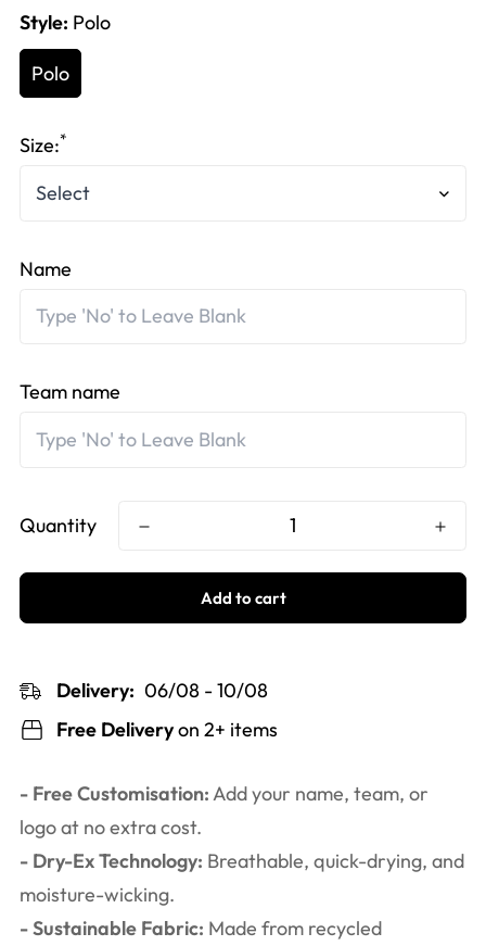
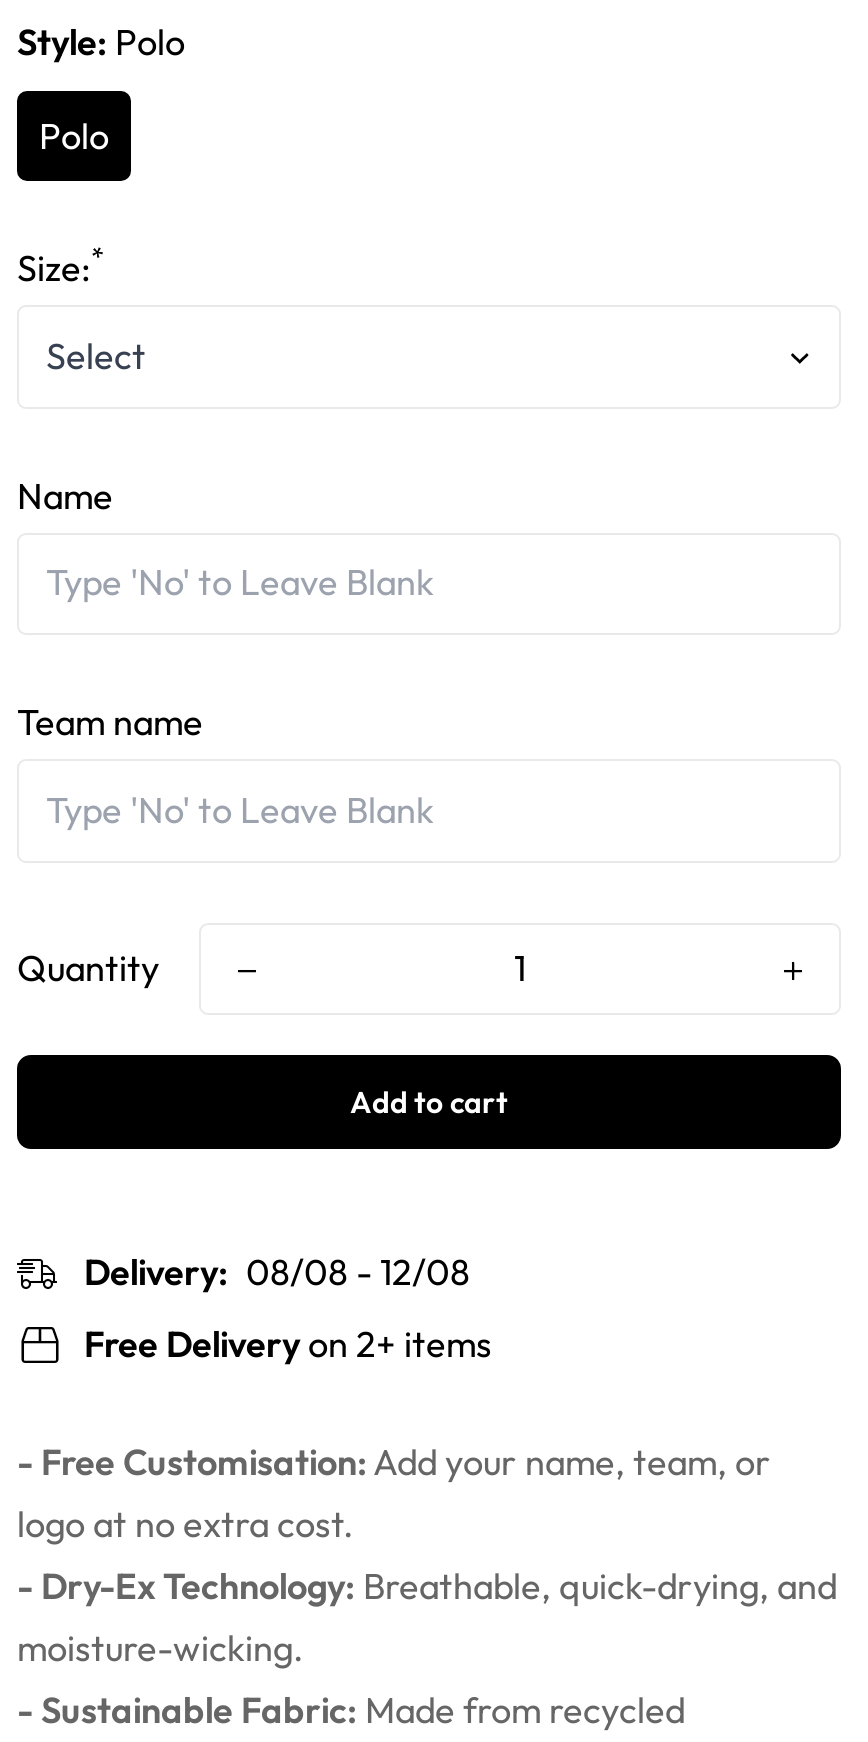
- Delivery: 06/08 - 10/08
+ Delivery: 08/08 - 12/08
